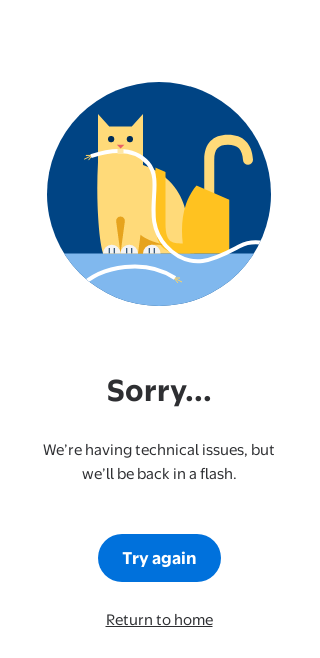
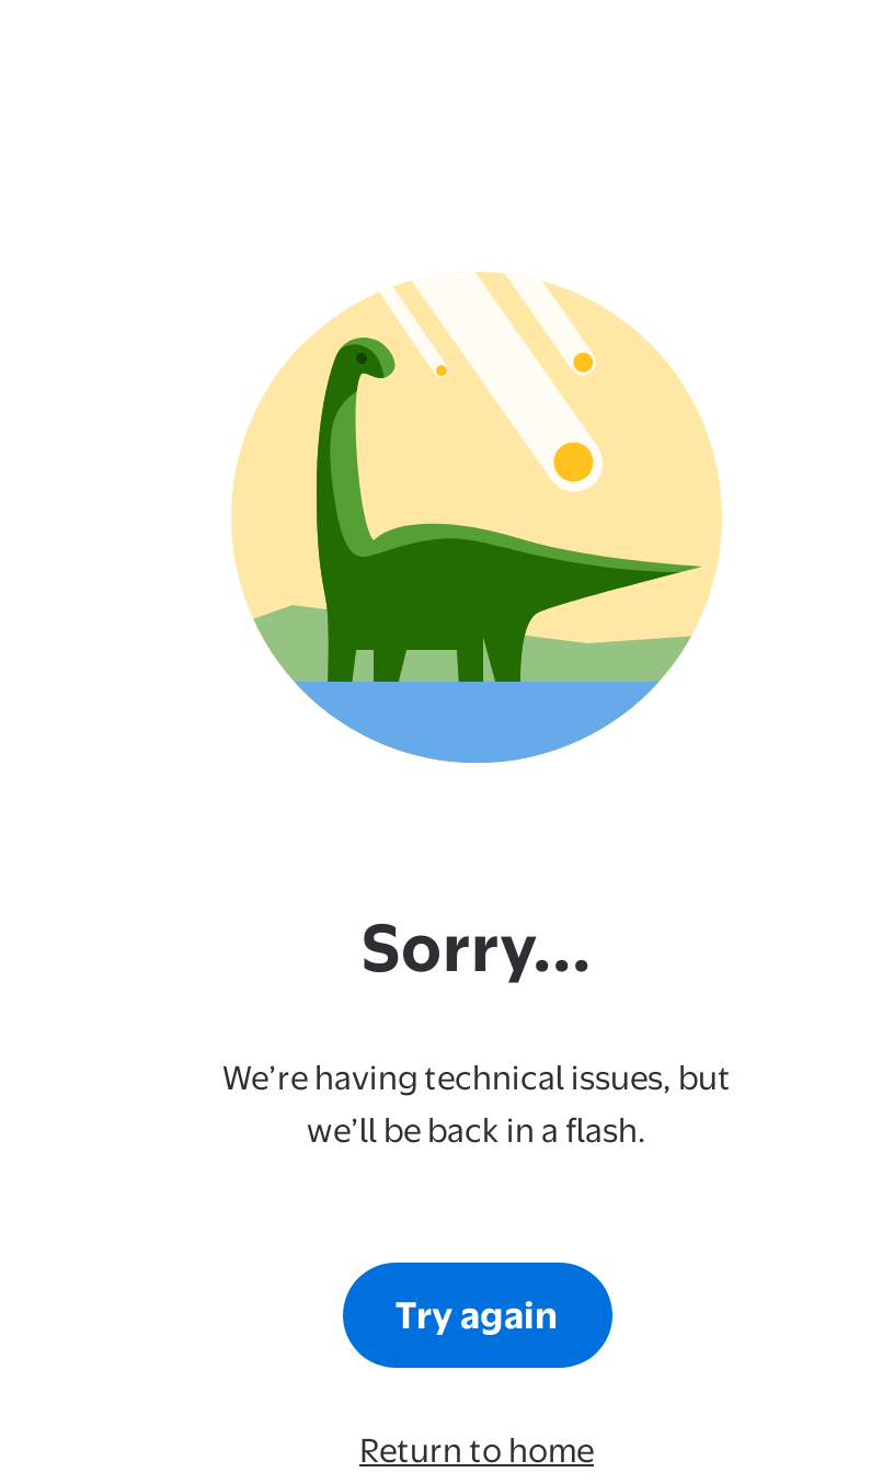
- [image]
+ [image]
